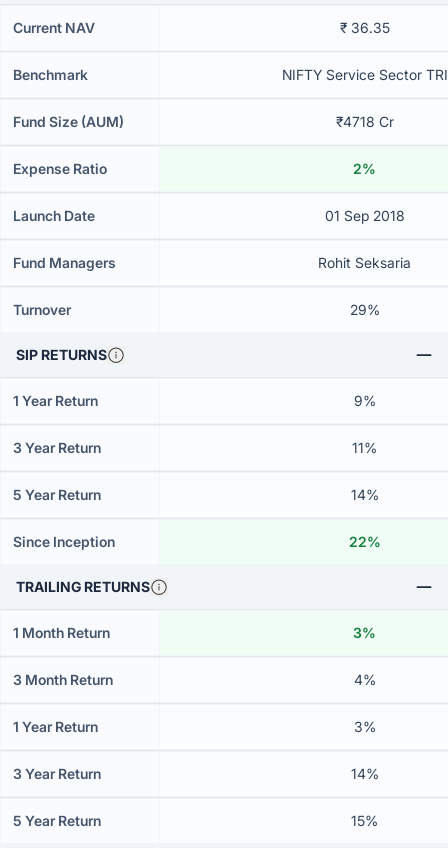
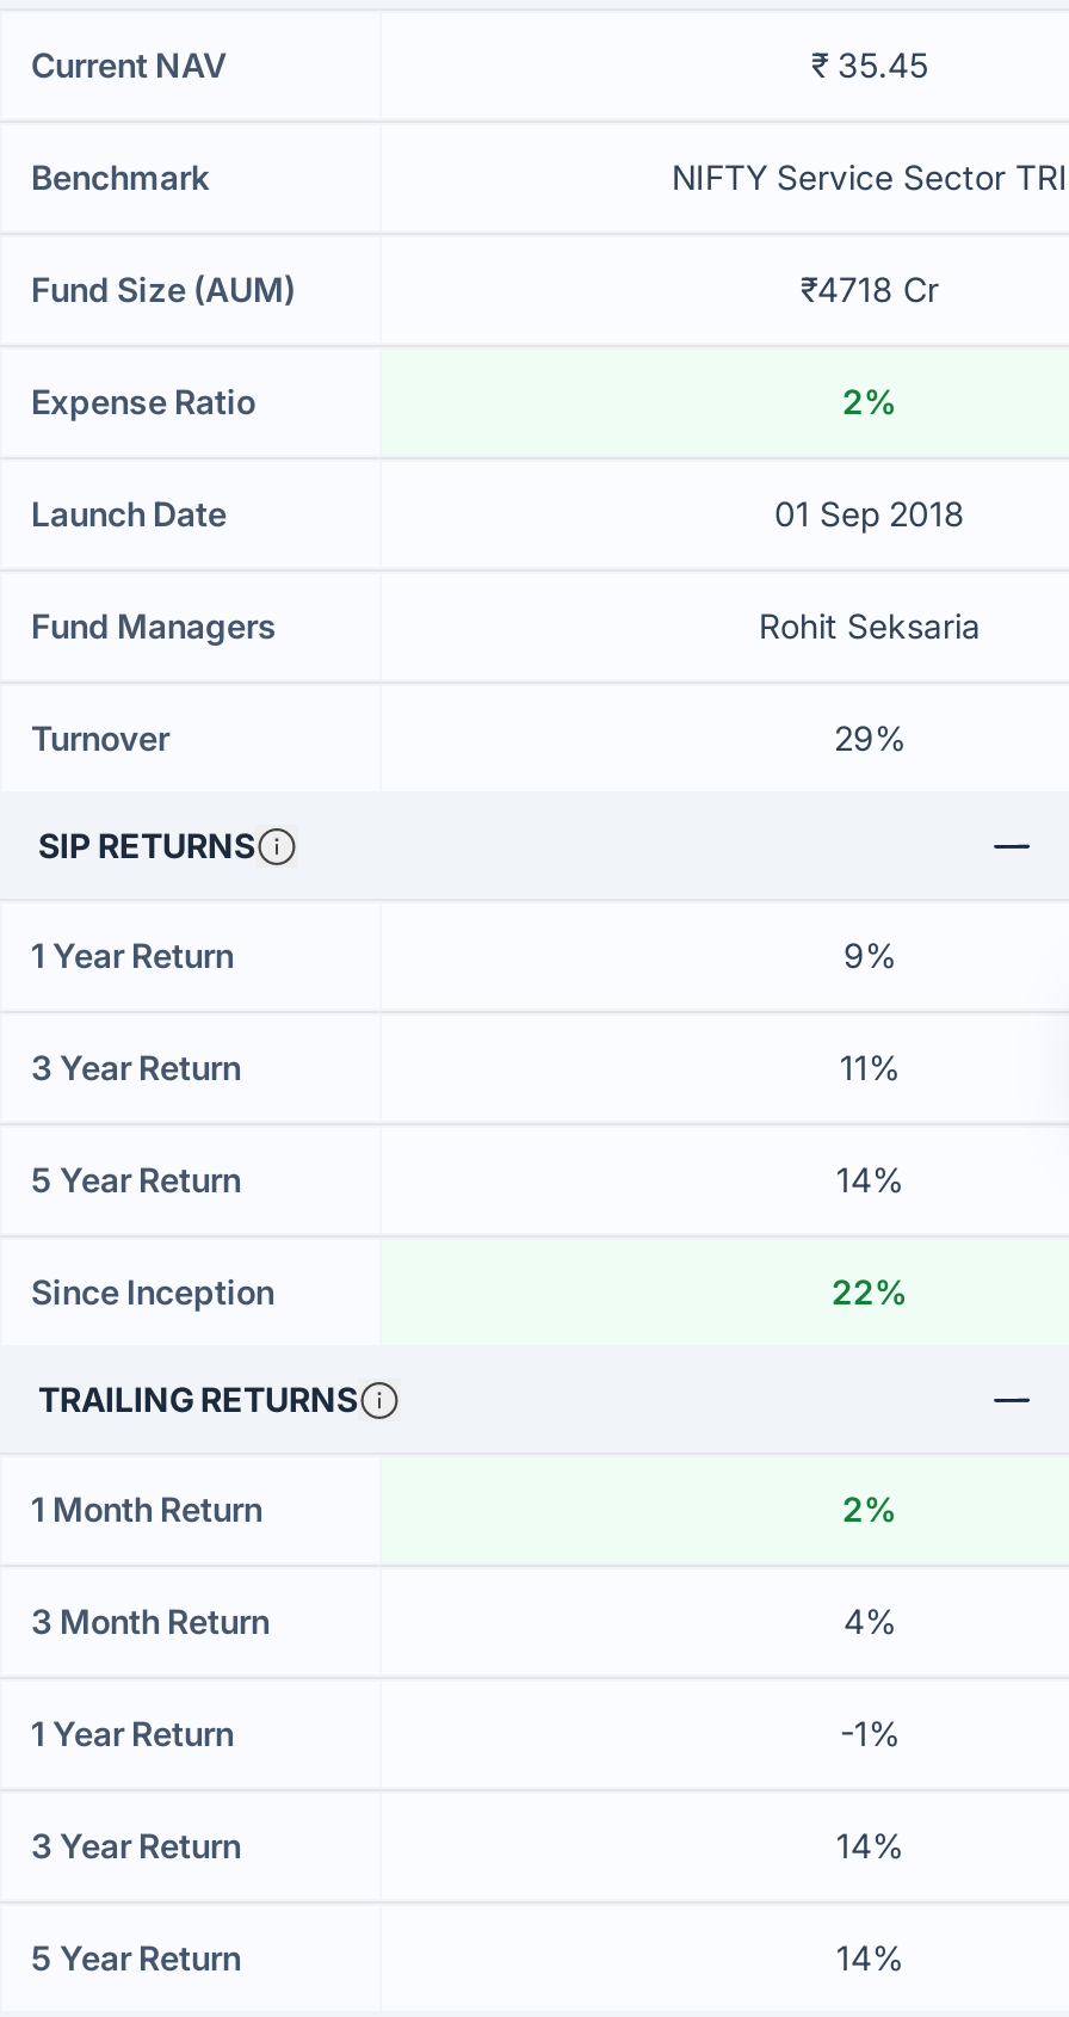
- ₹ 36.35
+ ₹ 35.45

- 3%
+ 2%

- 3%
+ -1%

- 15%
+ 14%
